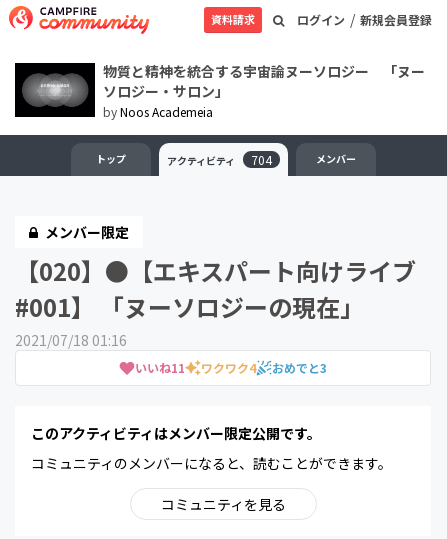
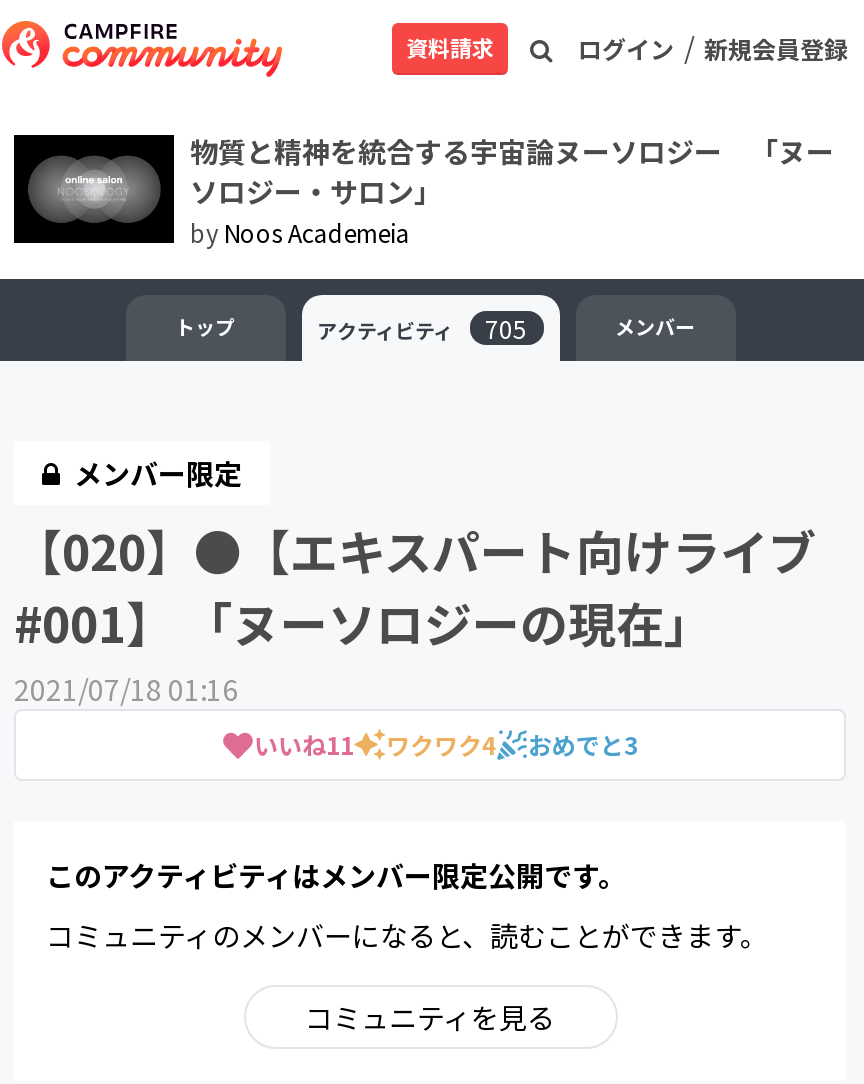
- アクティビティ 704
+ アクティビティ 705
